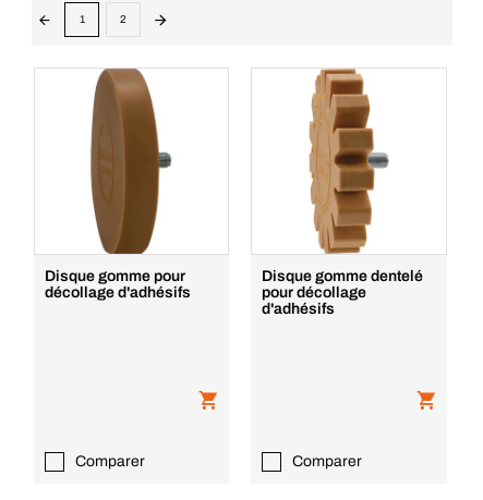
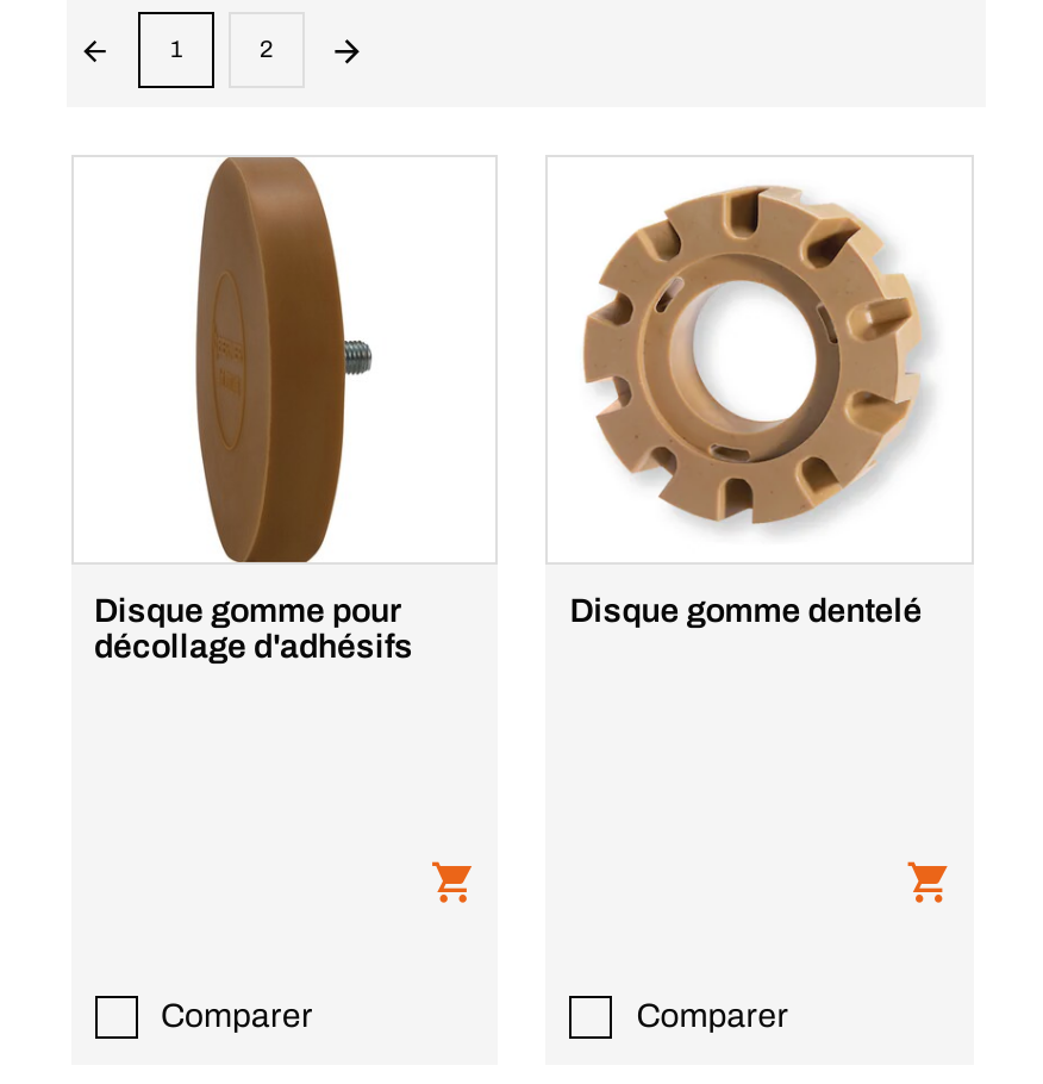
- [image]
+ [image]

- pour décollage
- d'adhésifs
